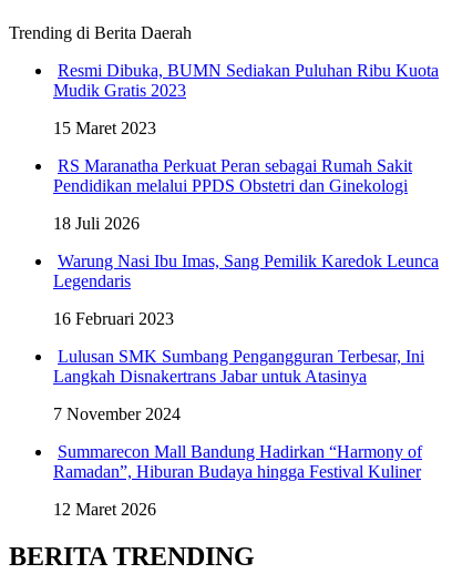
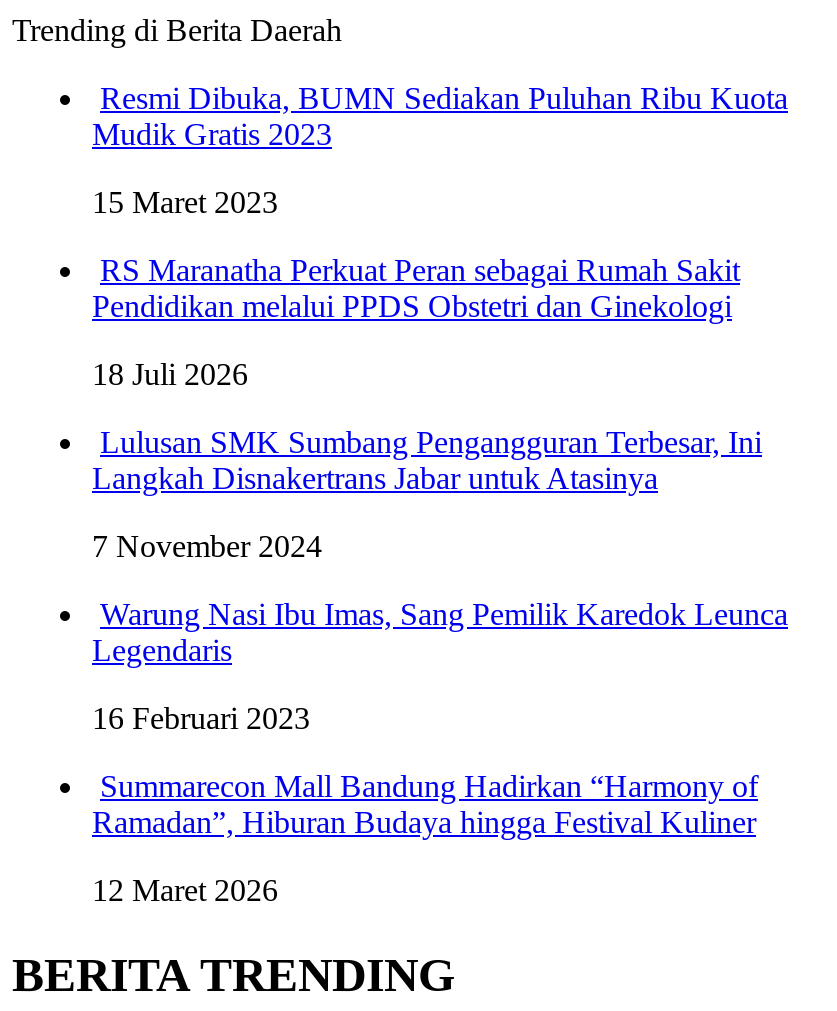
moved down: Warung Nasi Ibu Imas, Sang Pemilik Karedok Leunca | Legendaris | 16 Februari 2023

moved up: Lulusan SMK Sumbang Pengangguran Terbesar, Ini | Langkah Disnakertrans Jabar untuk Atasinya | 7 November 2024
